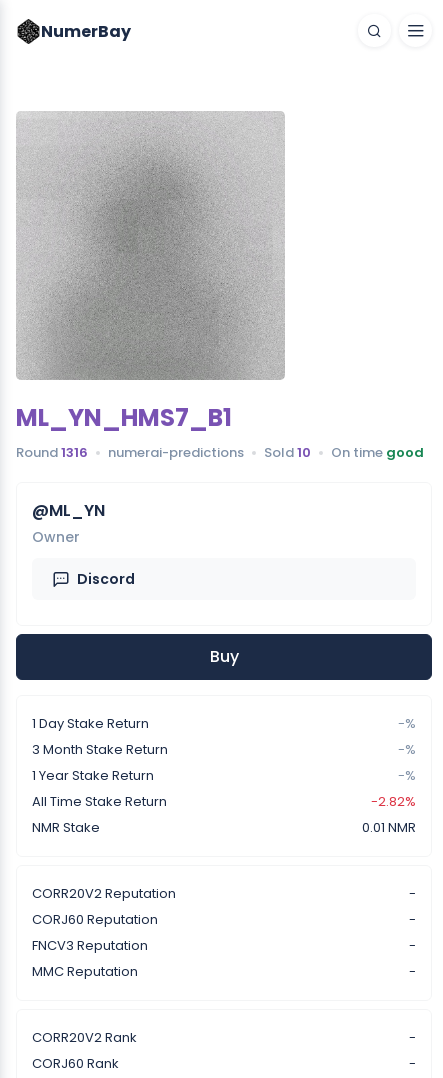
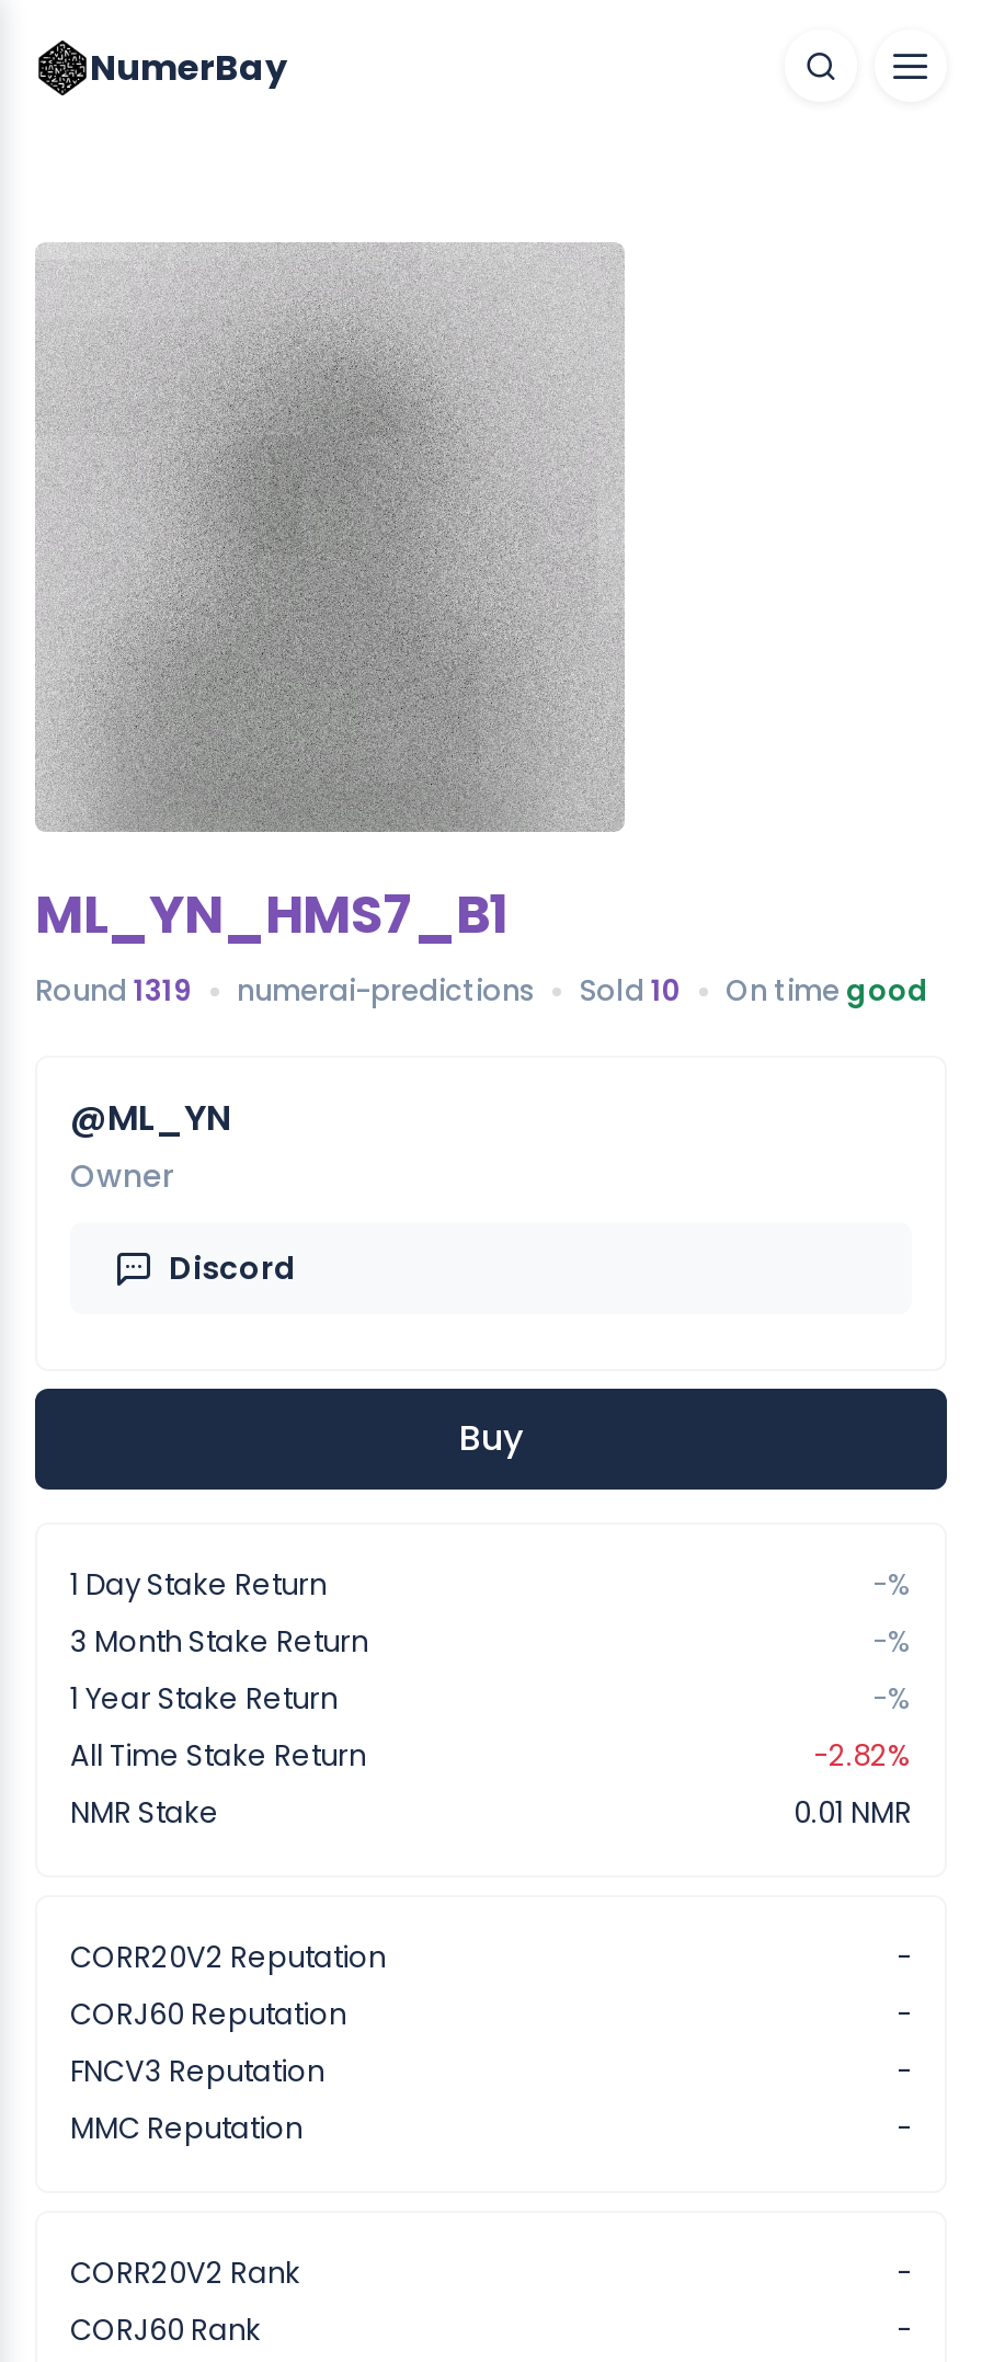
- Round 1316 numerai-predictions Sold 10 On time good
+ Round 1319 numerai-predictions Sold 10 On time good
